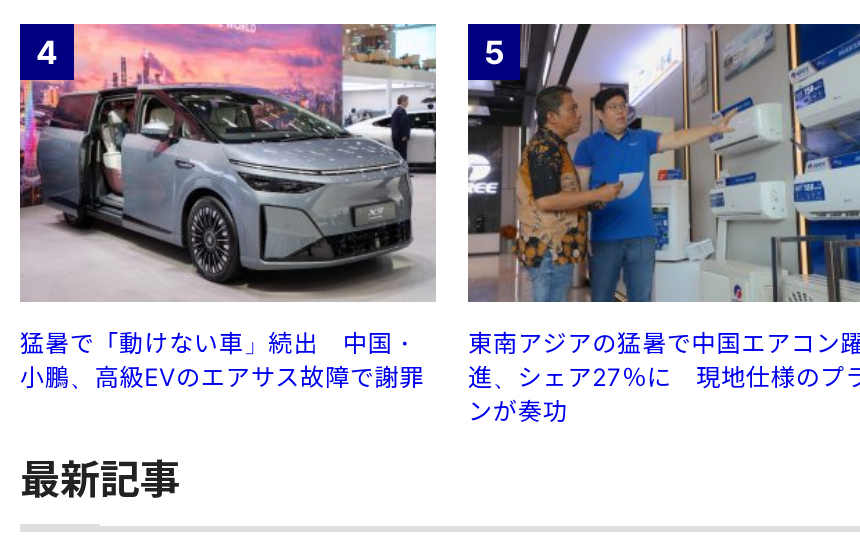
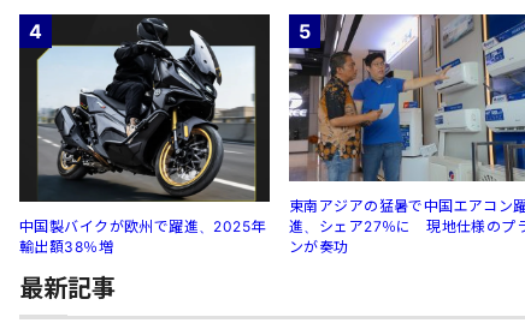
- [image]
- 猛暑で「動けない車」続出 中国・
- 小鵬、高級EVのエアサス故障で謝罪
+ [image]
+ 中国製バイクが欧州で躍進、2025年
+ 輸出額38％増
